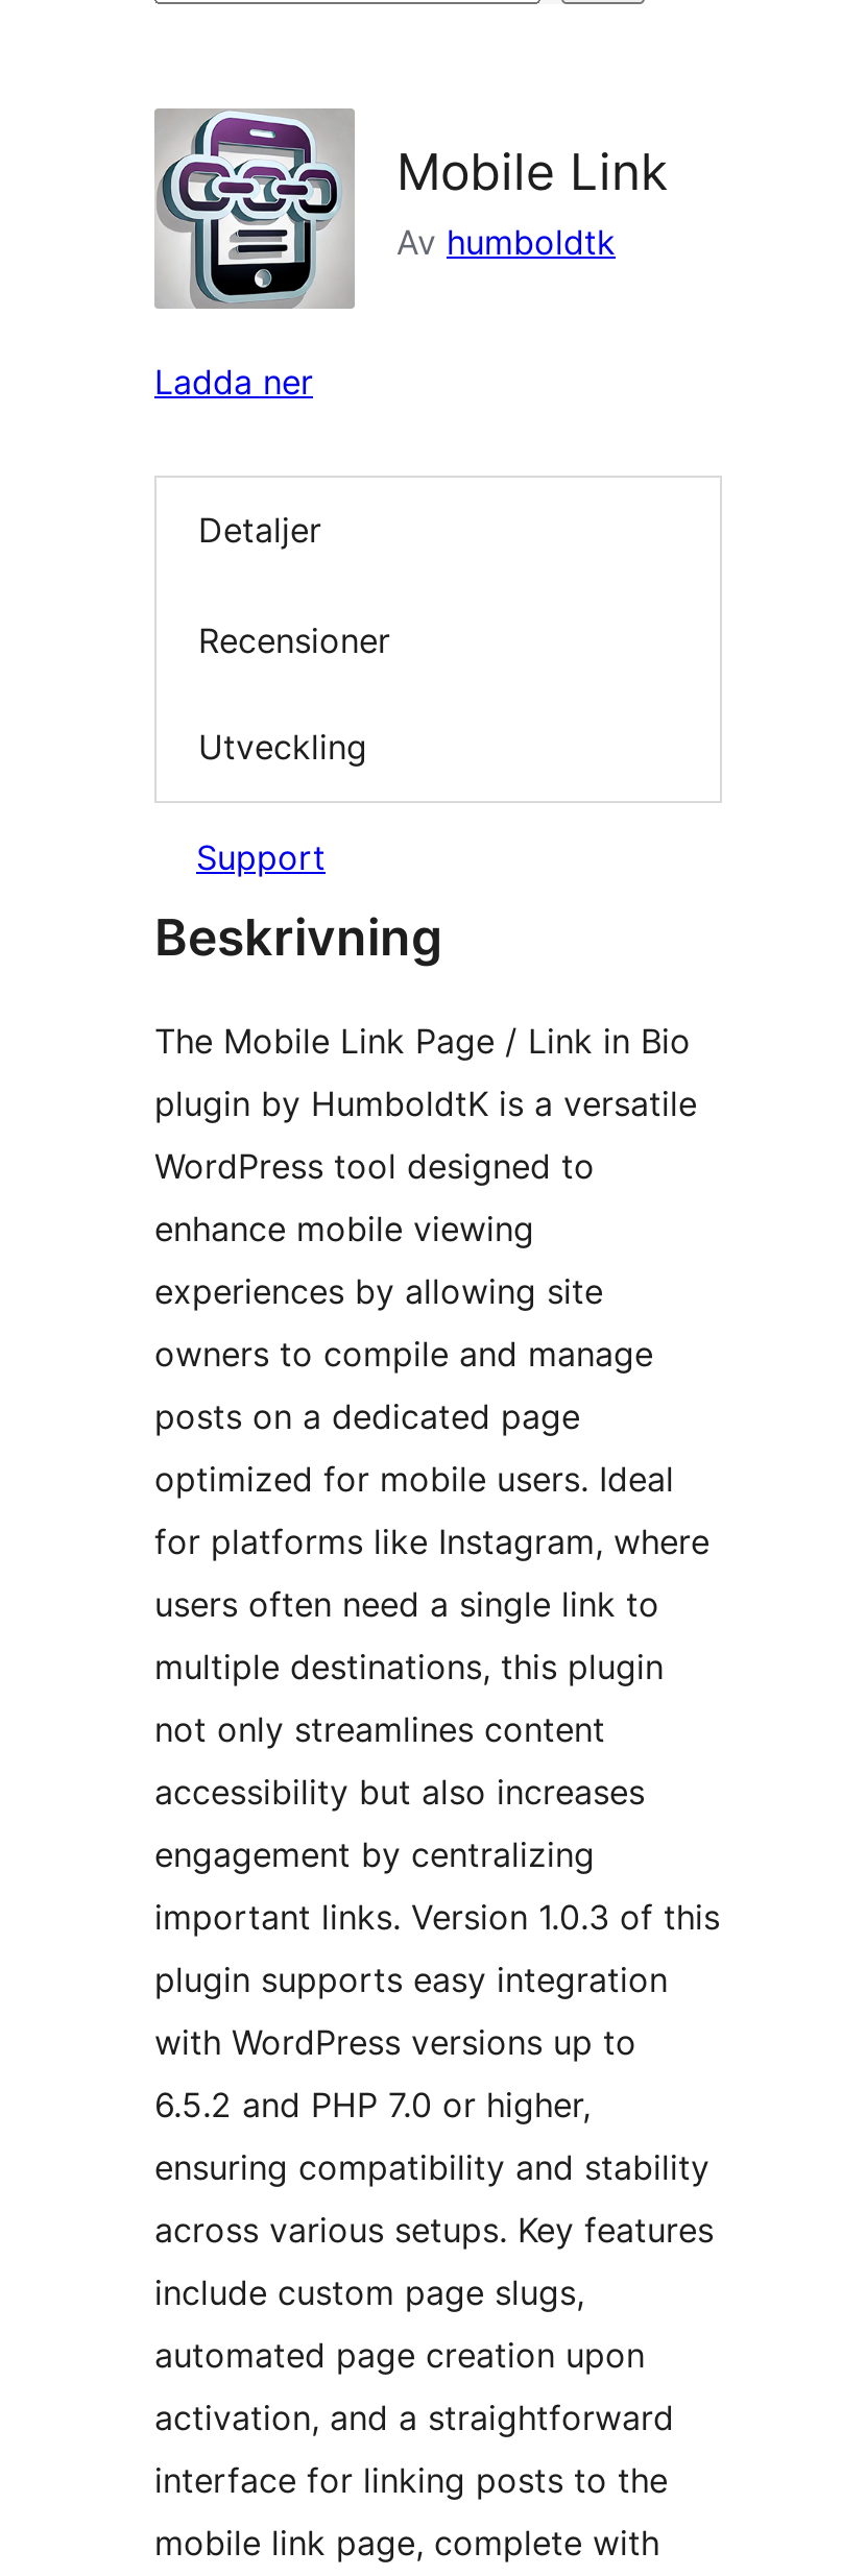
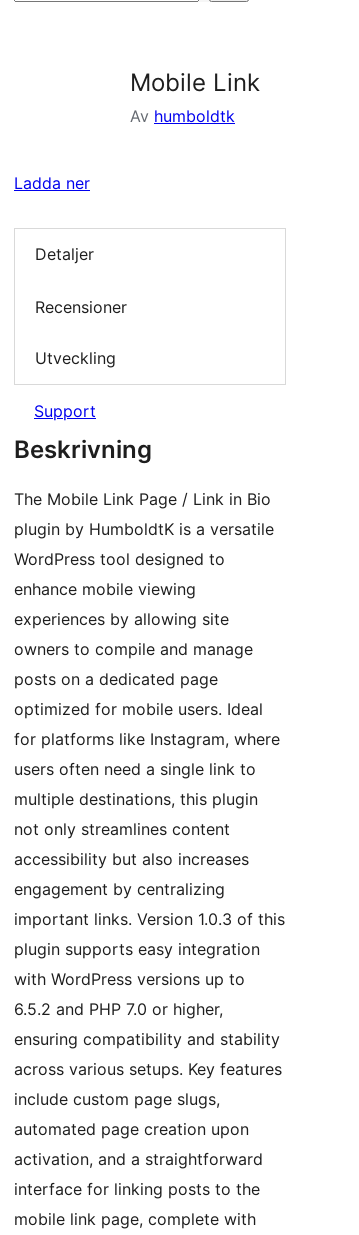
- [image]
